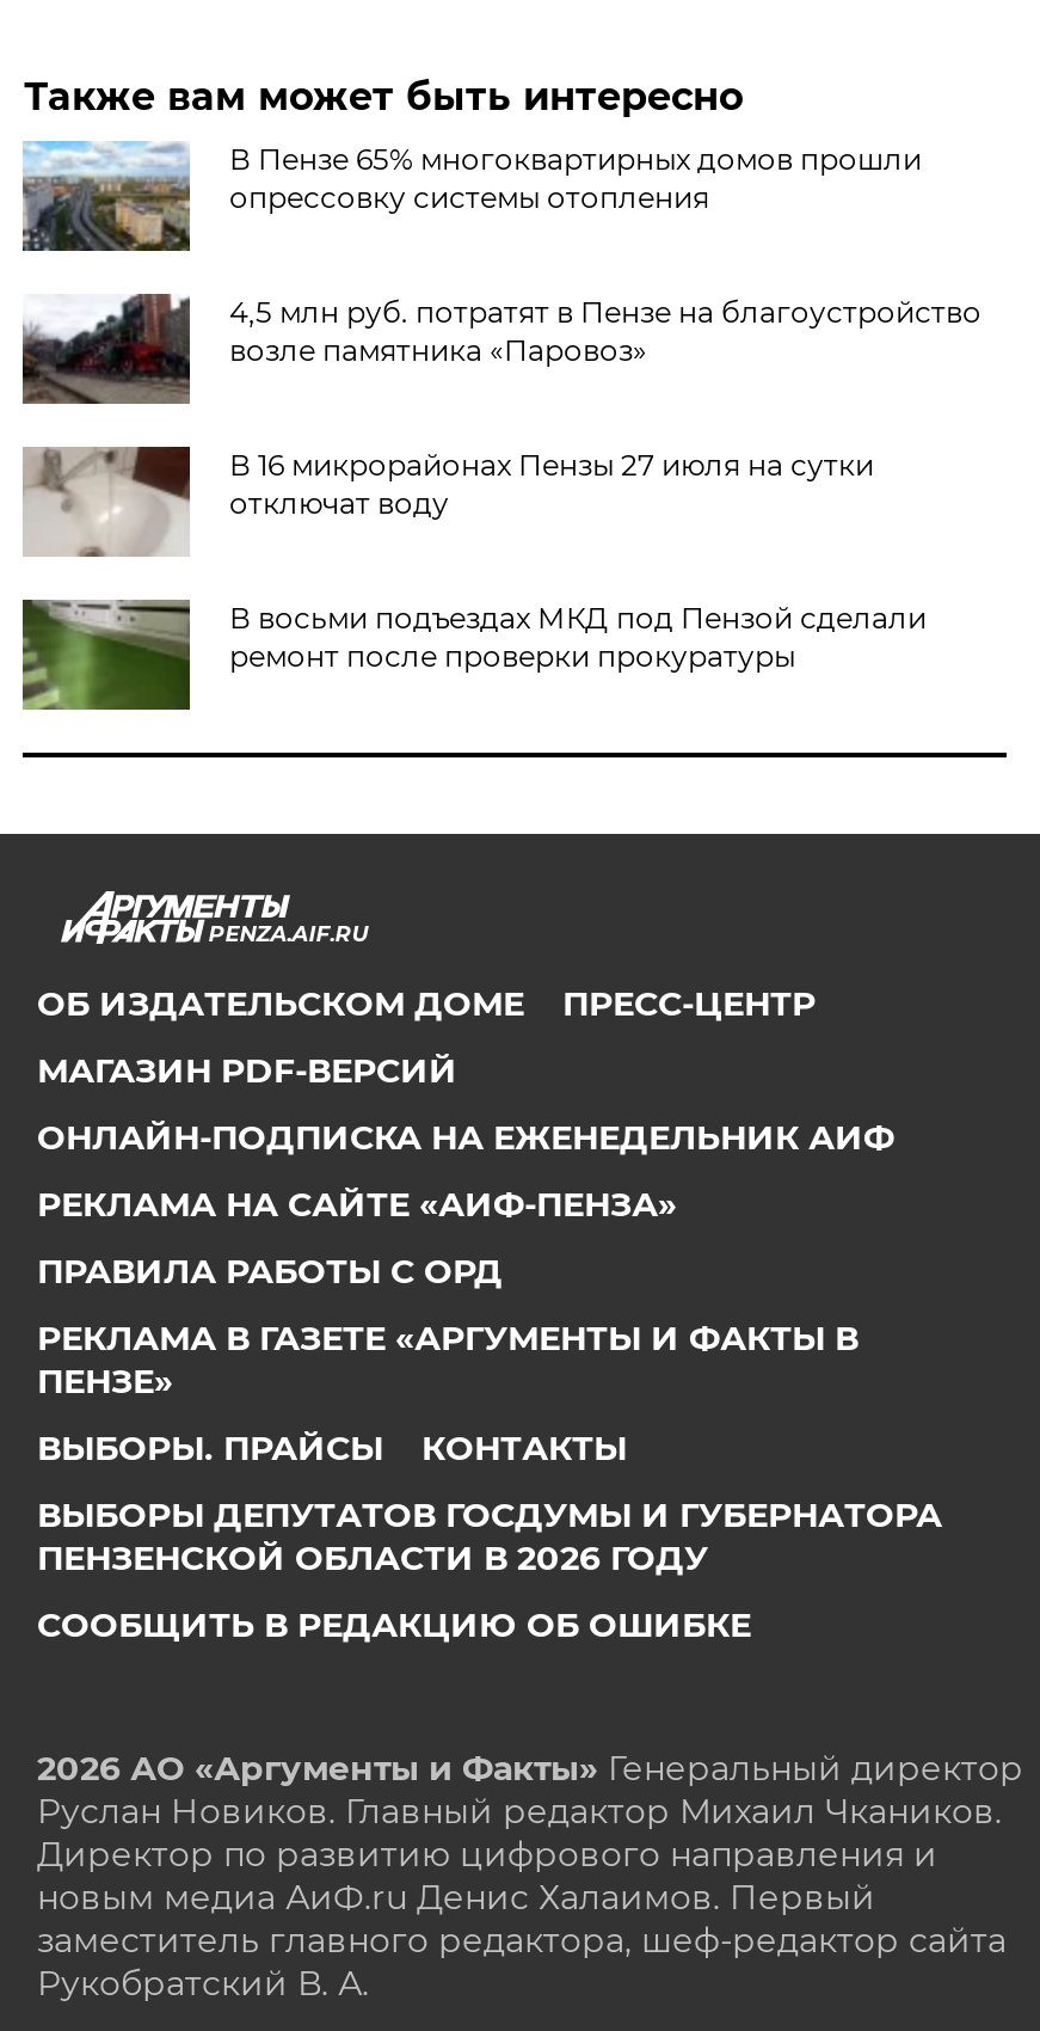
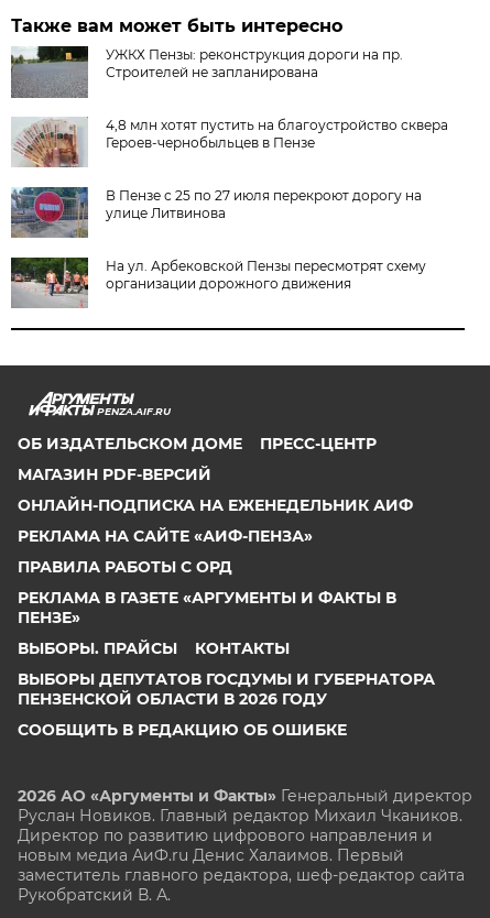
- [image]
- В Пензе 65% многоквартирных домов прошли
- опрессовку системы отопления
+ [image]
+ УЖКХ Пензы: реконструкция дороги на пр.
+ Строителей не запланирована

- [image]
- 4,5 млн руб. потратят в Пензе на благоустройство
- возле памятника «Паровоз»
+ [image]
+ 4,8 млн хотят пустить на благоустройство сквера
+ Героев-чернобыльцев в Пензе

- [image]
- В 16 микрорайонах Пензы 27 июля на сутки
- отключат воду
+ [image]
+ В Пензе с 25 по 27 июля перекроют дорогу на
+ улице Литвинова

- [image]
- В восьми подъездах МКД под Пензой сделали
- ремонт после проверки прокуратуры
+ [image]
+ На ул. Арбековской Пензы пересмотрят схему
+ организации дорожного движения
